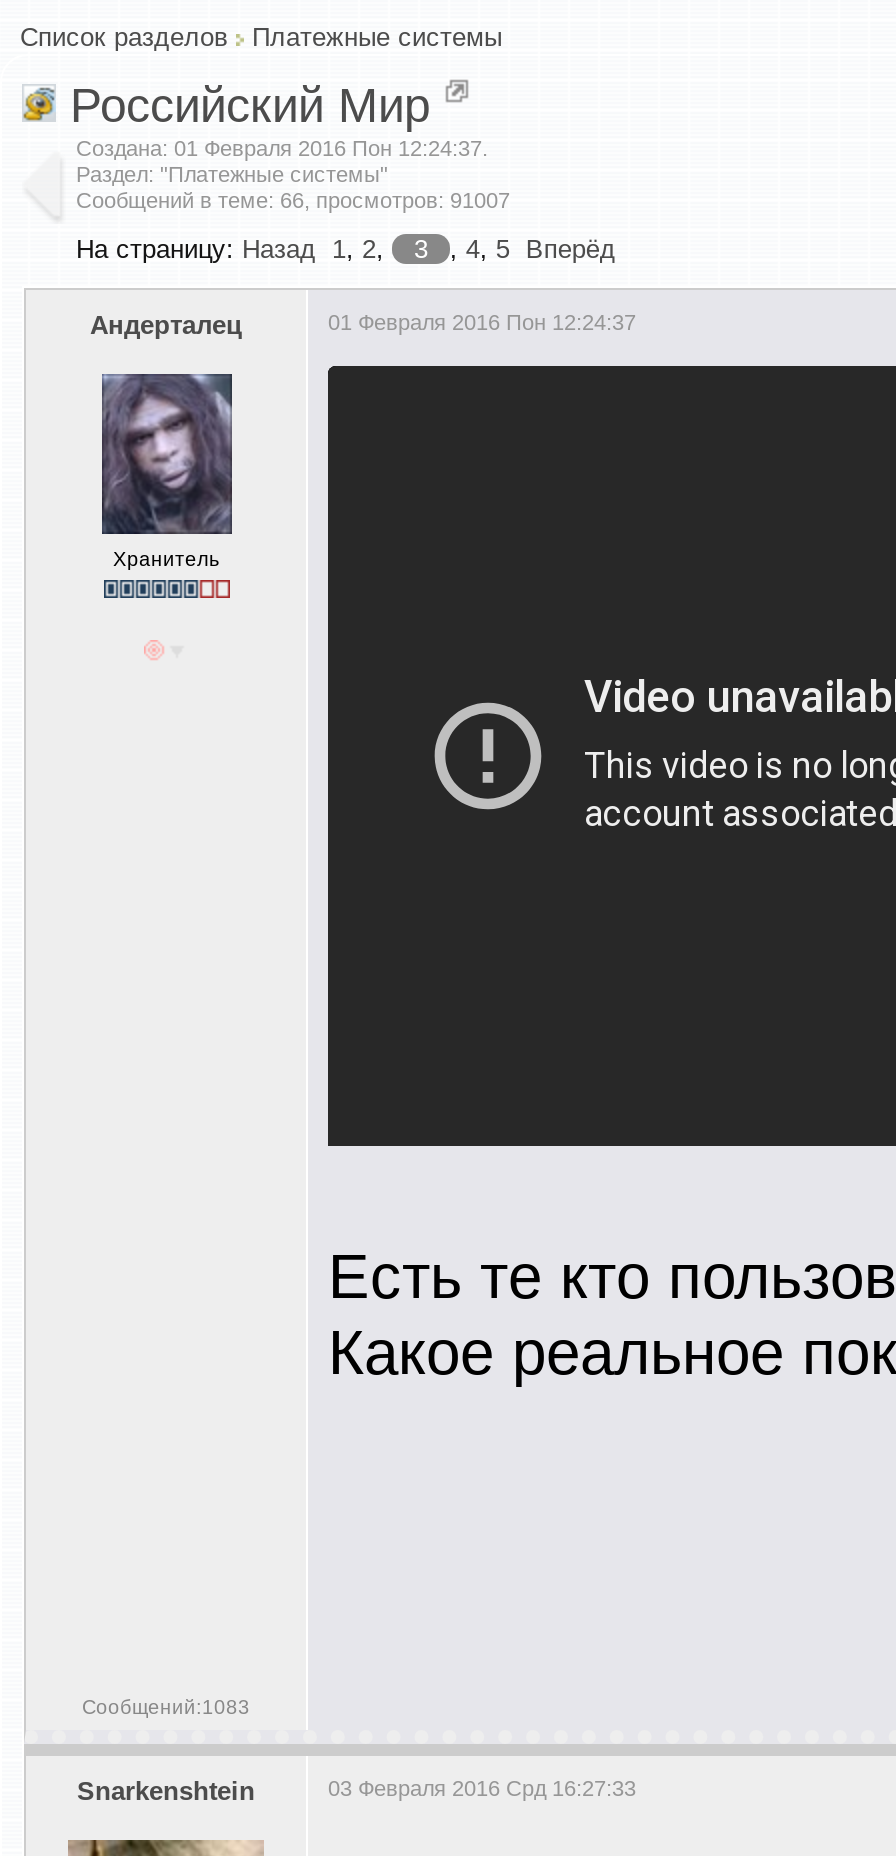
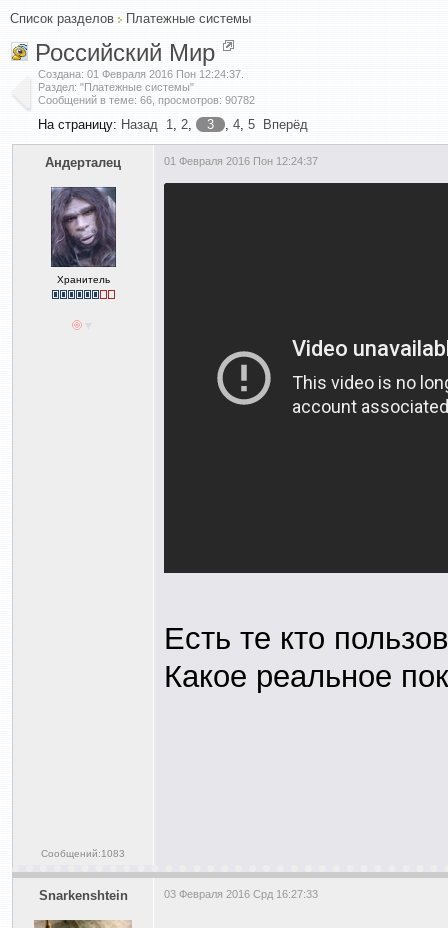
- Сообщений в теме: 66, просмотров: 91007
+ Сообщений в теме: 66, просмотров: 90782
